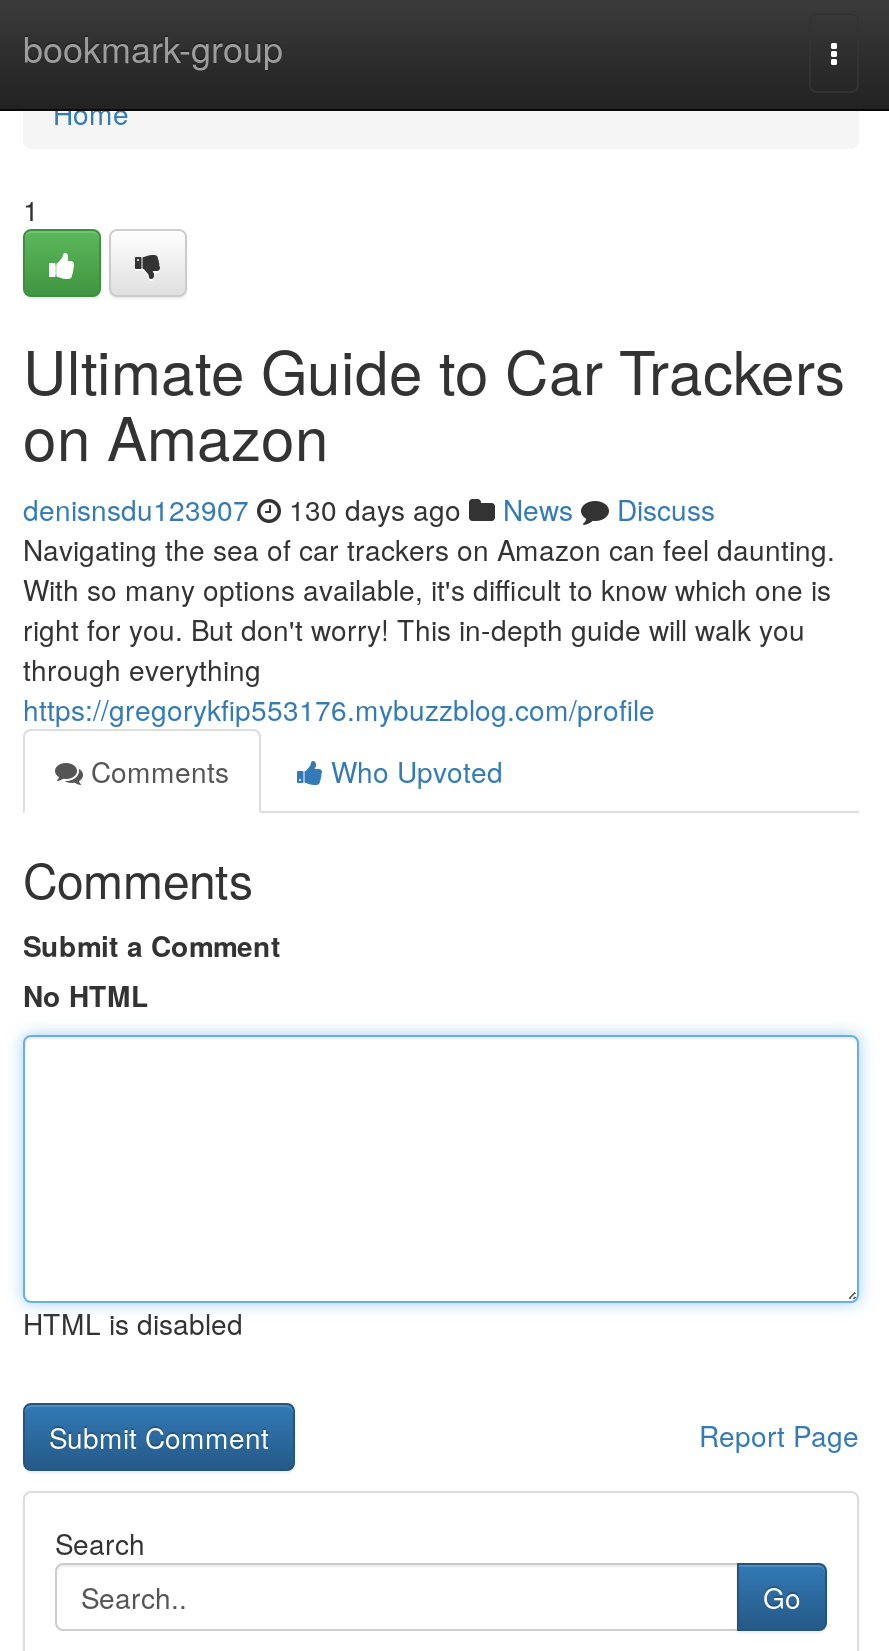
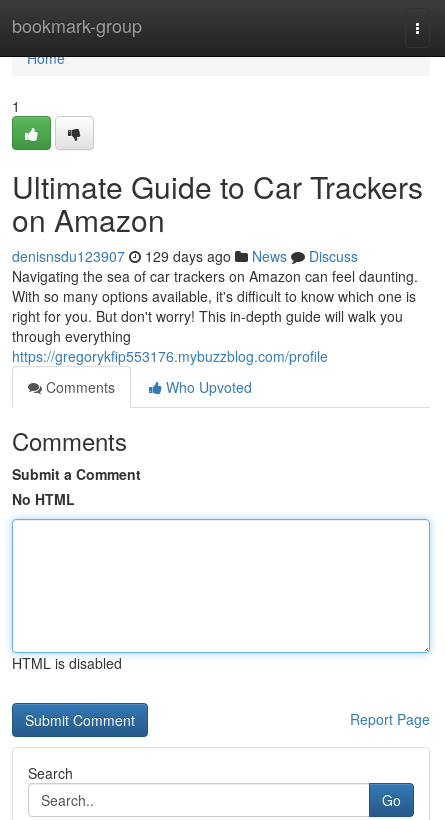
- denisnsdu123907 130 days ago News Discuss
+ denisnsdu123907 129 days ago News Discuss
